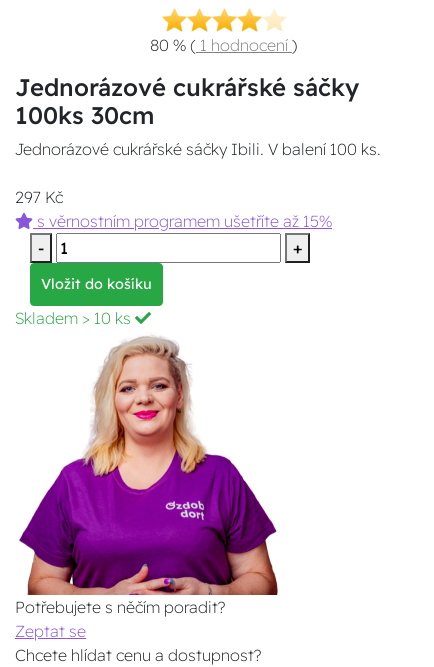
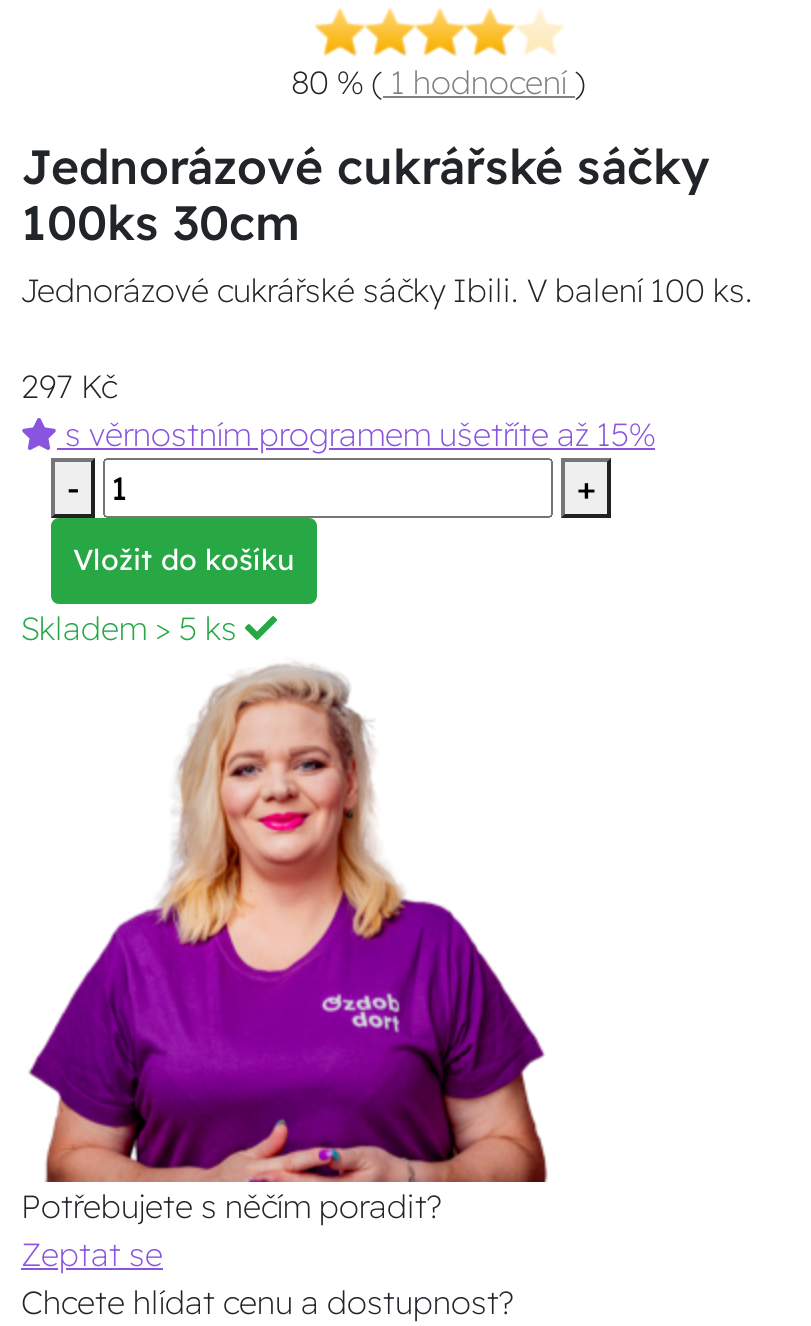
- Skladem > 10 ks
+ Skladem > 5 ks
